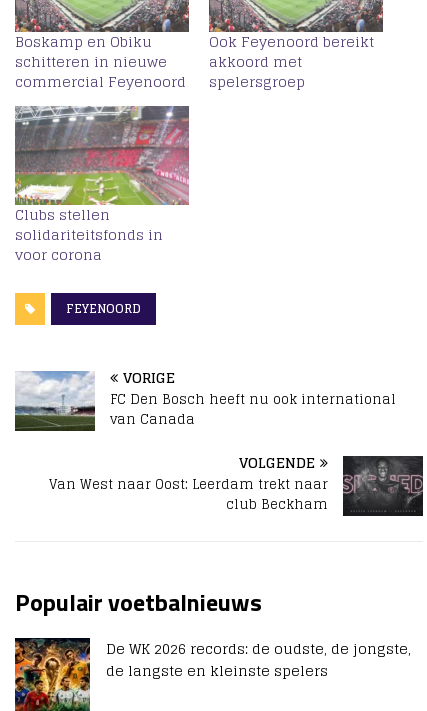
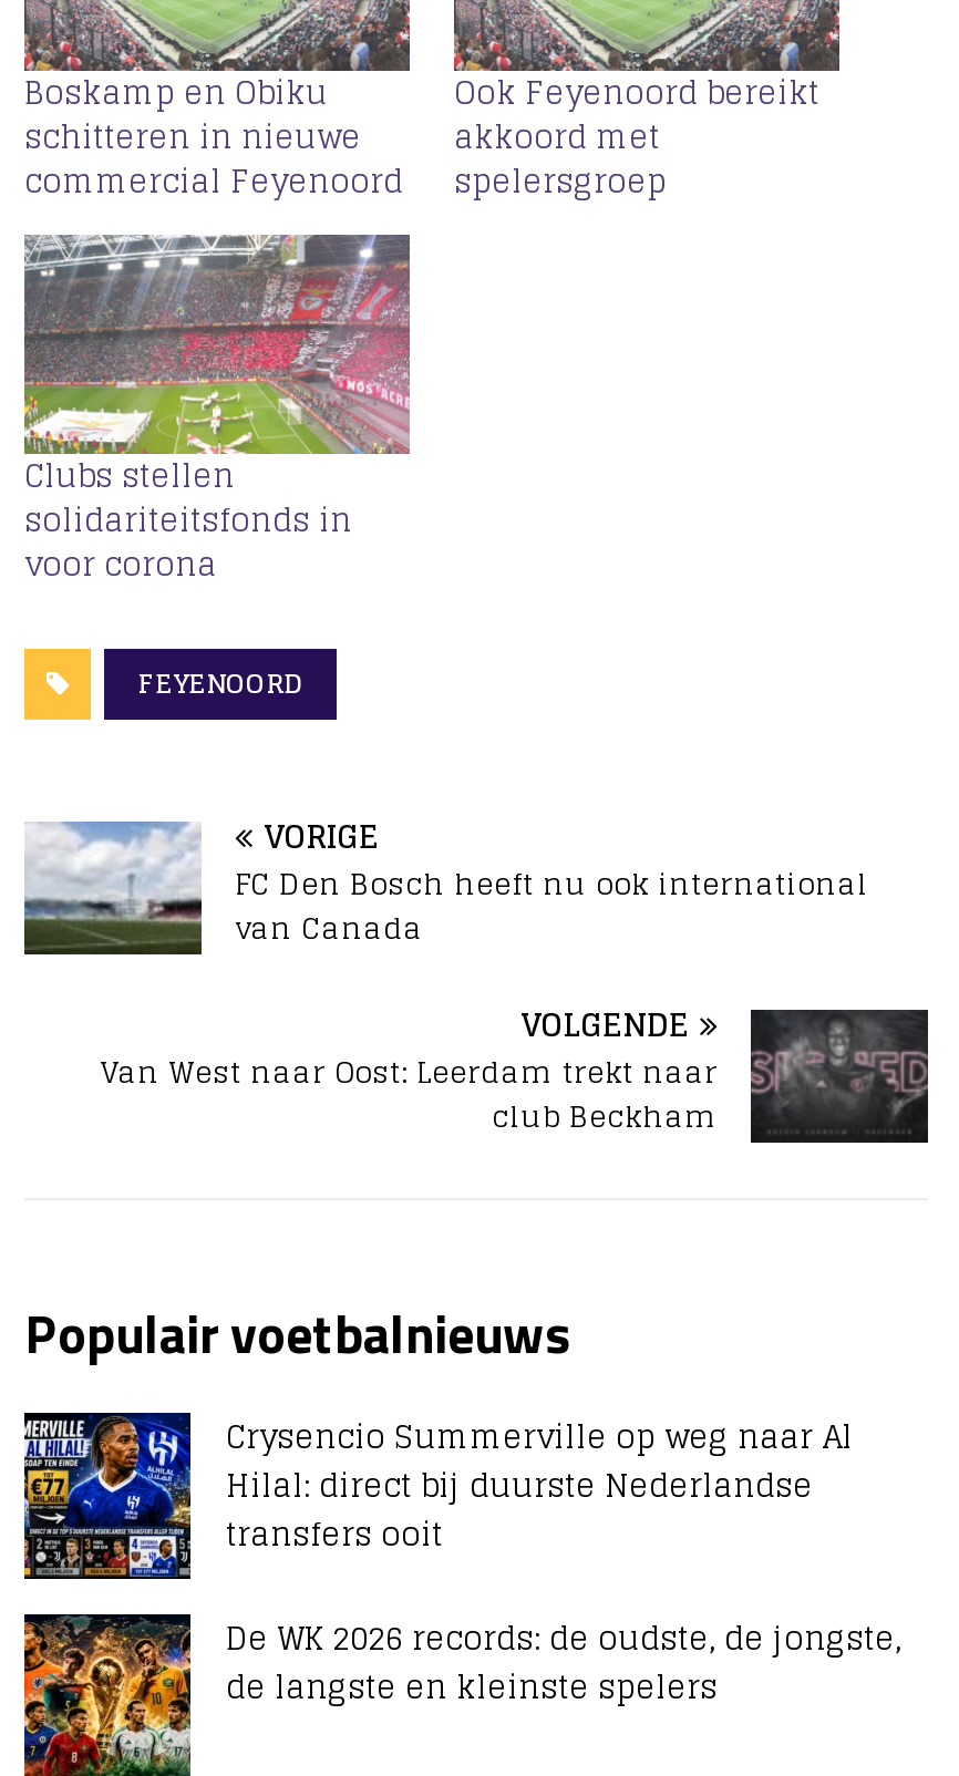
+ [image]
+ Crysencio Summerville op weg naar Al
+ Hilal: direct bij duurste Nederlandse
+ transfers ooit
